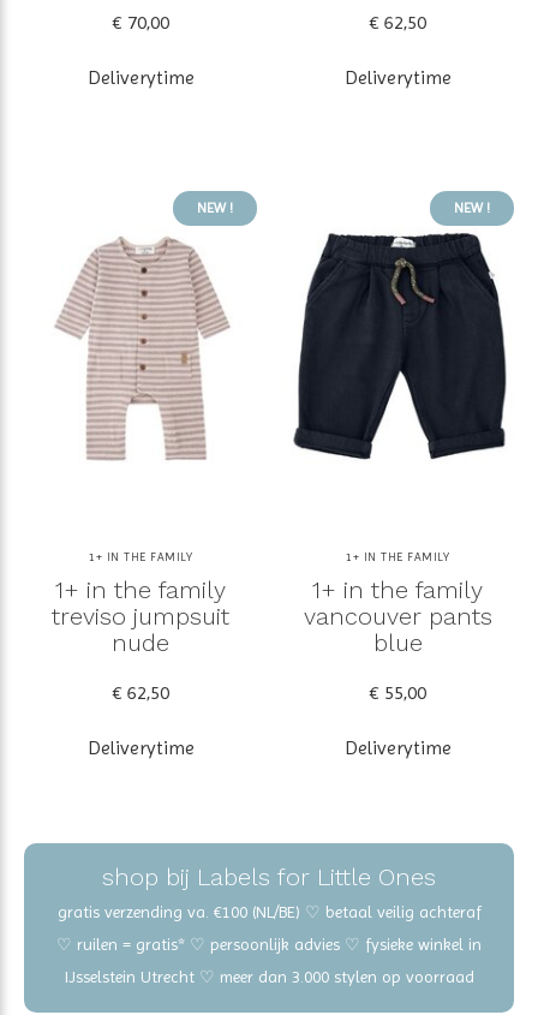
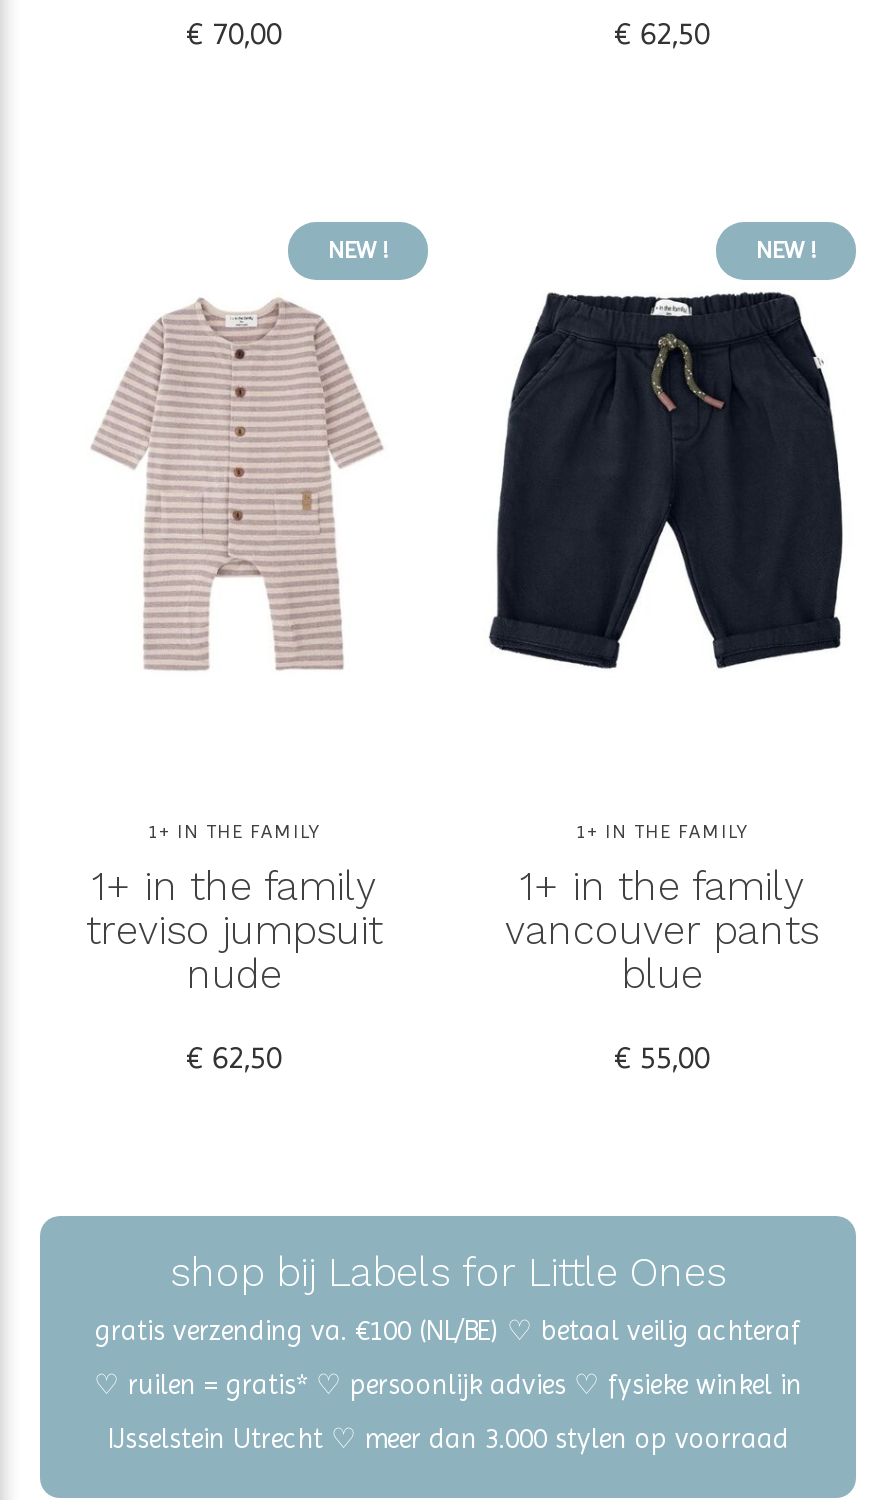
- Deliverytime

- Deliverytime

- Deliverytime

- Deliverytime
